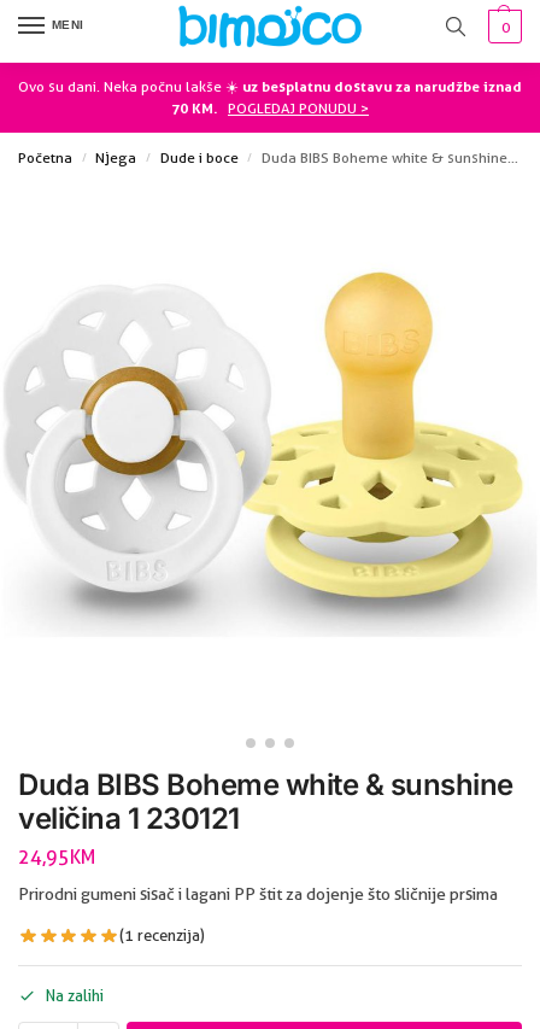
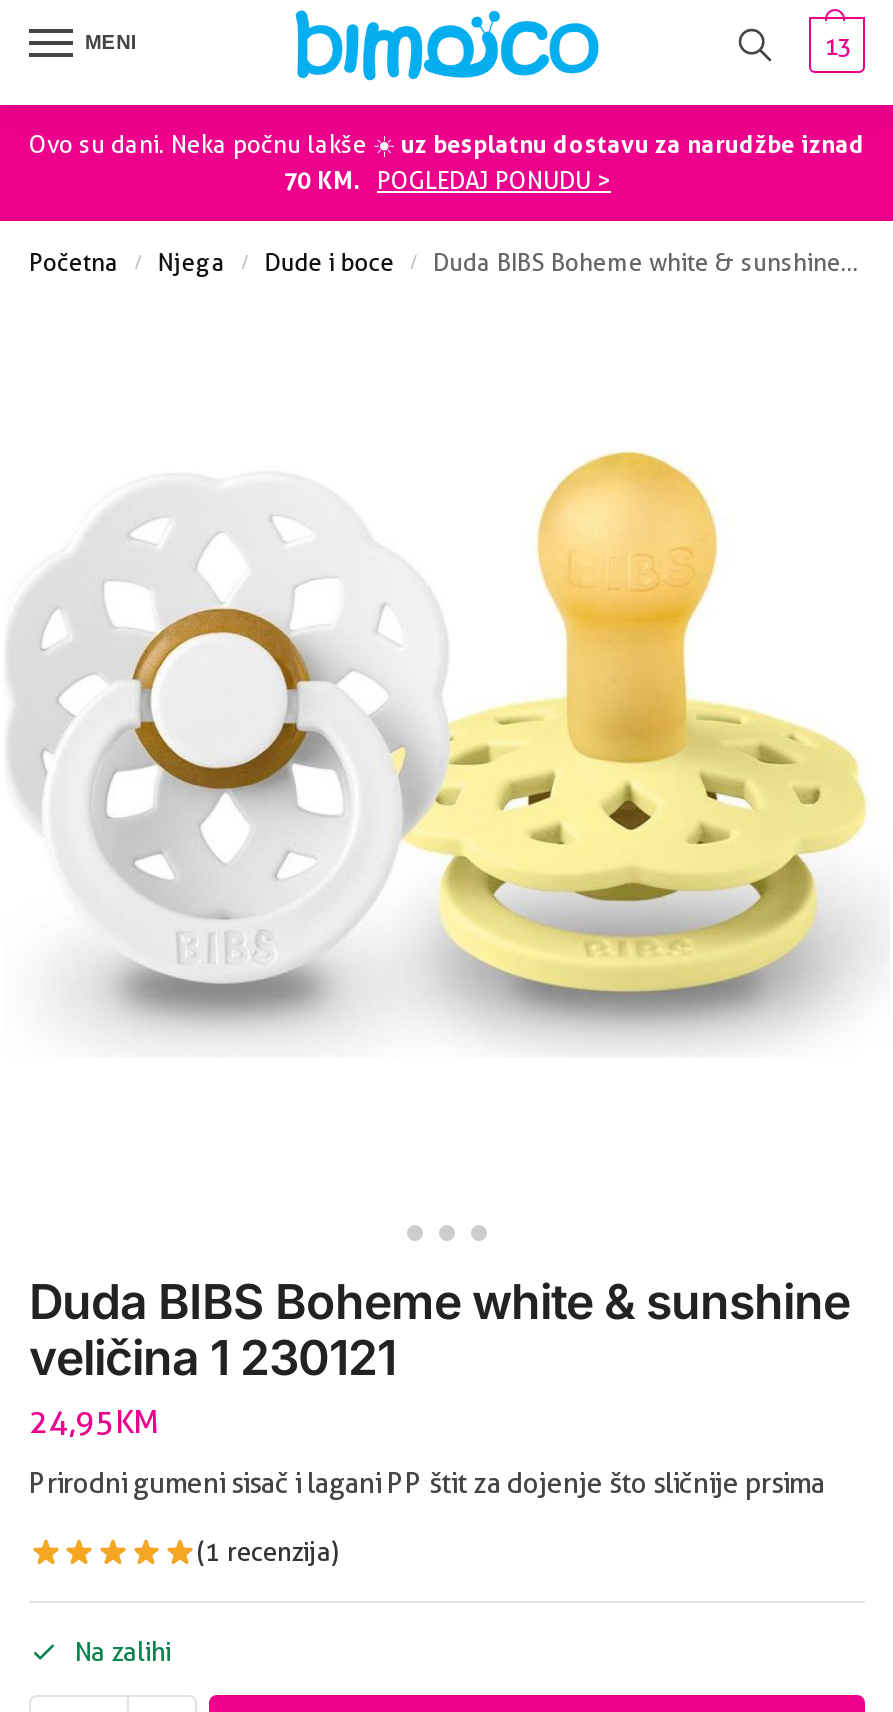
- 0
+ 13
